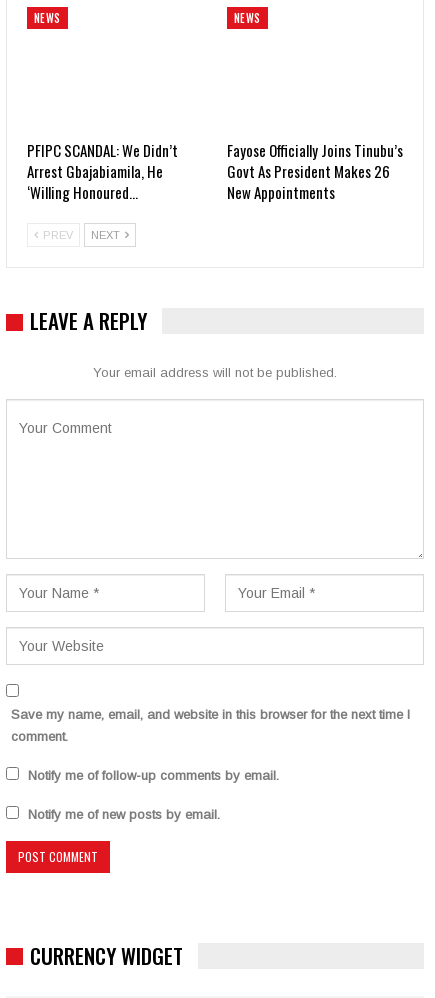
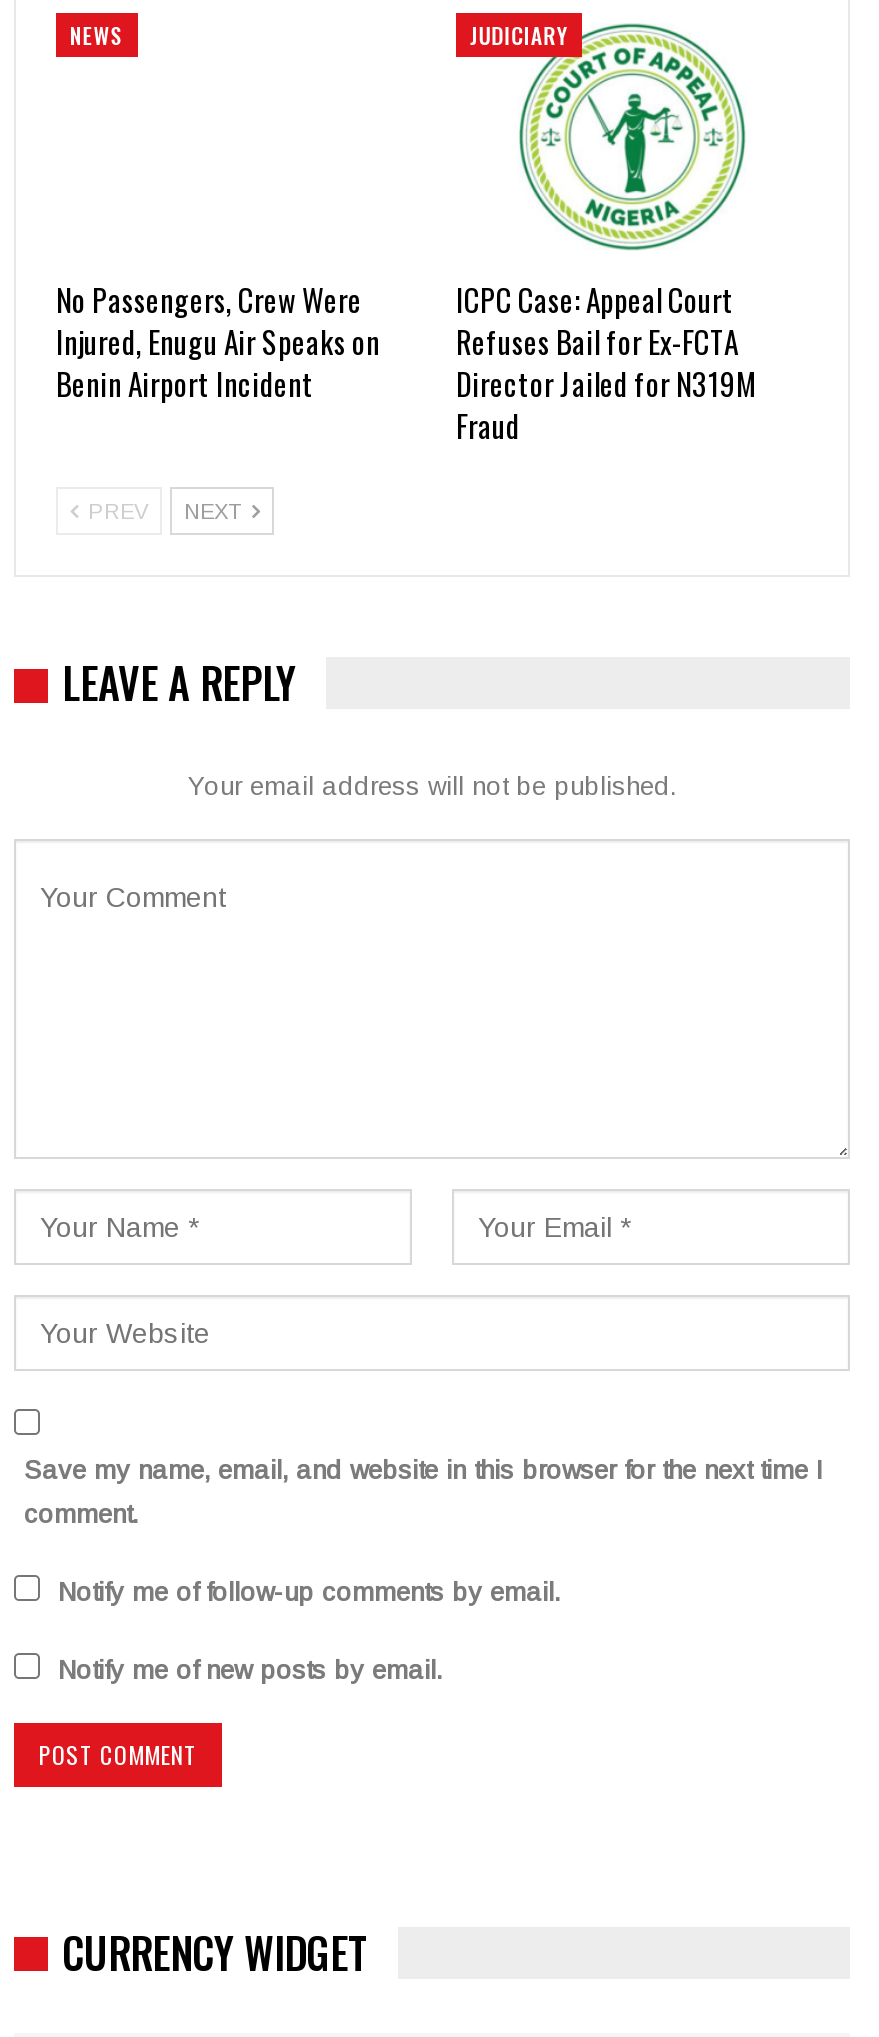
- NEWS
+ JUDICIARY

+ [image]

- PFIPC SCANDAL: We Didn’t
- Arrest Gbajabiamila, He
- ‘Willing Honoured…
+ No Passengers, Crew Were
+ Injured, Enugu Air Speaks on
+ Benin Airport Incident

- Fayose Officially Joins Tinubu’s
- Govt As President Makes 26
- New Appointments
+ ICPC Case: Appeal Court
+ Refuses Bail for Ex-FCTA
+ Director Jailed for N319M
+ Fraud
